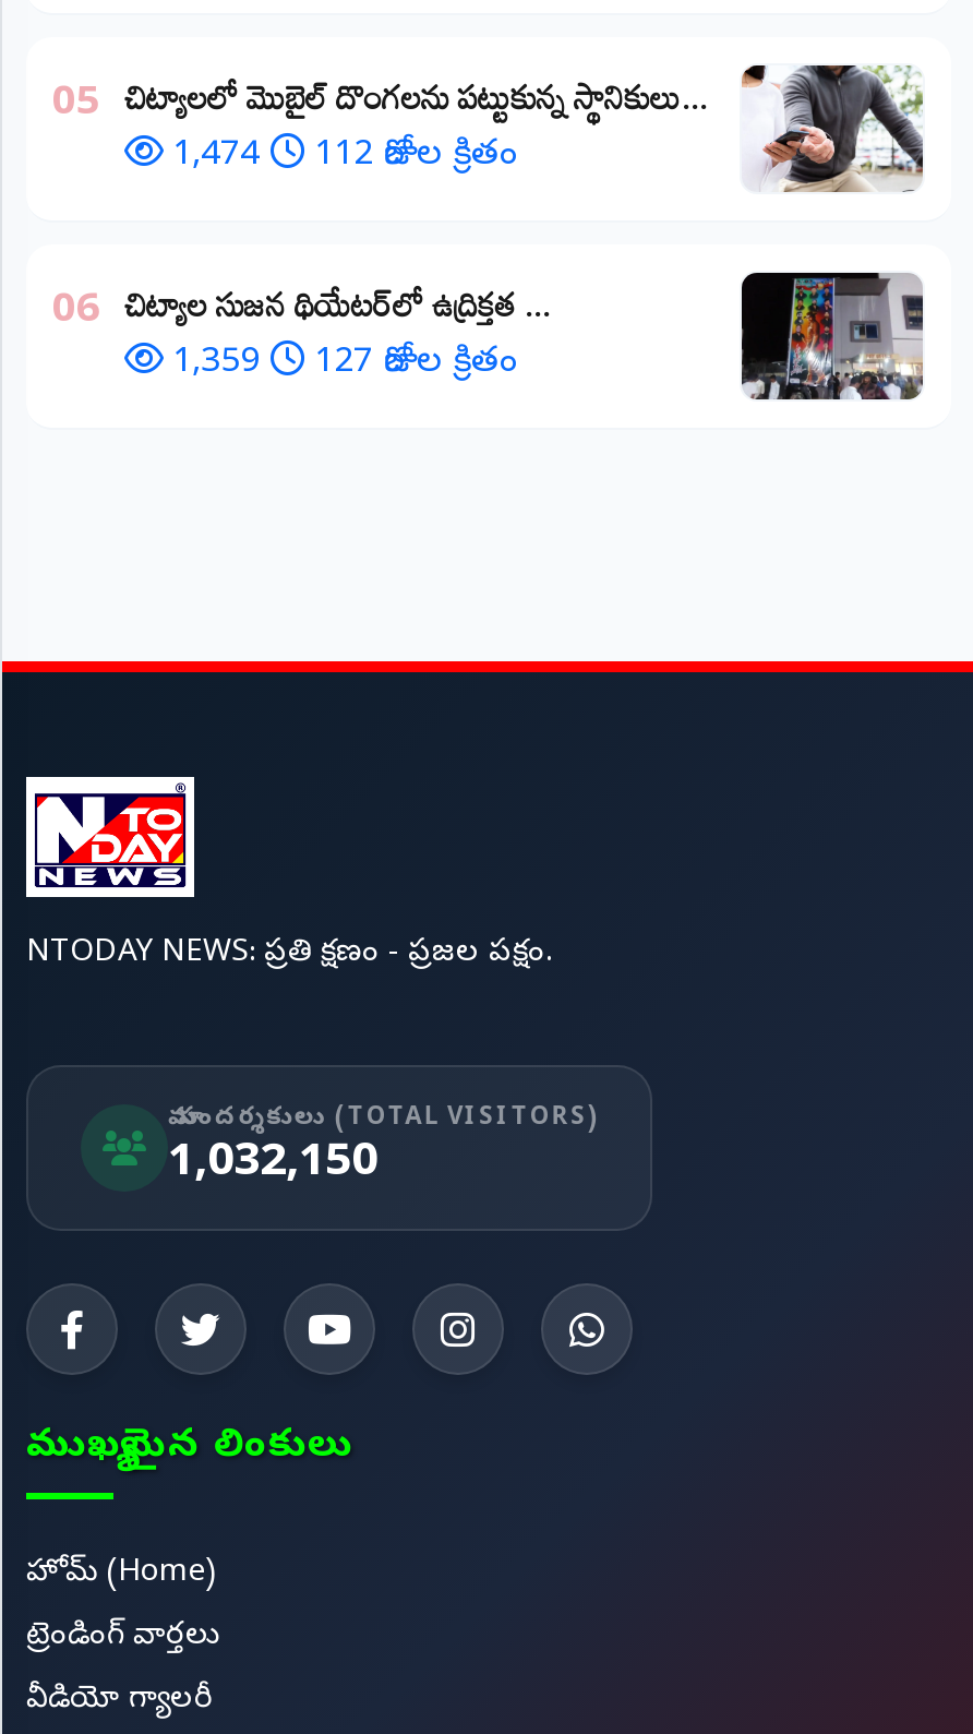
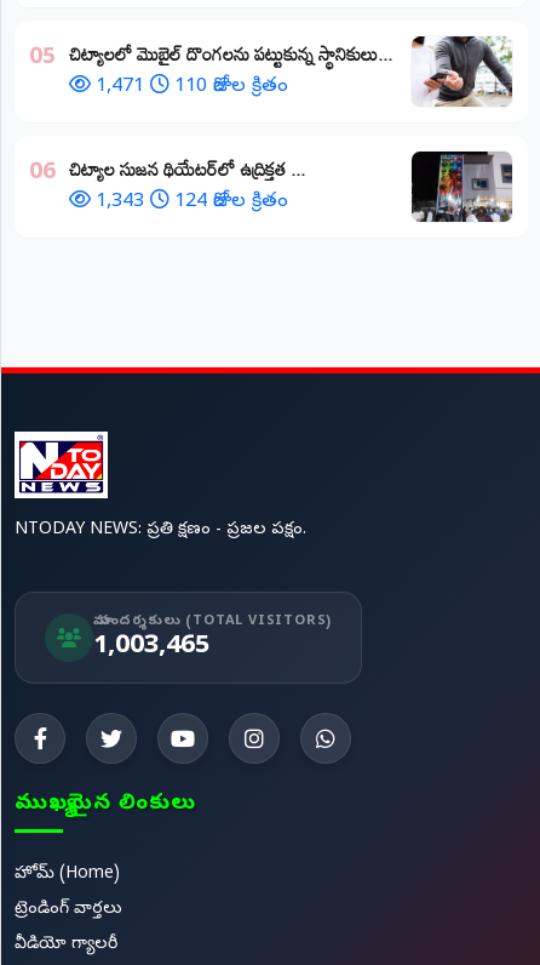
- 1,474
+ 1,471

- 112 రోజుల క్రితం
+ 110 రోజుల క్రితం

- 1,359
+ 1,343

- 127 రోజుల క్రితం
+ 124 రోజుల క్రితం

- 1,032,150
+ 1,003,465
